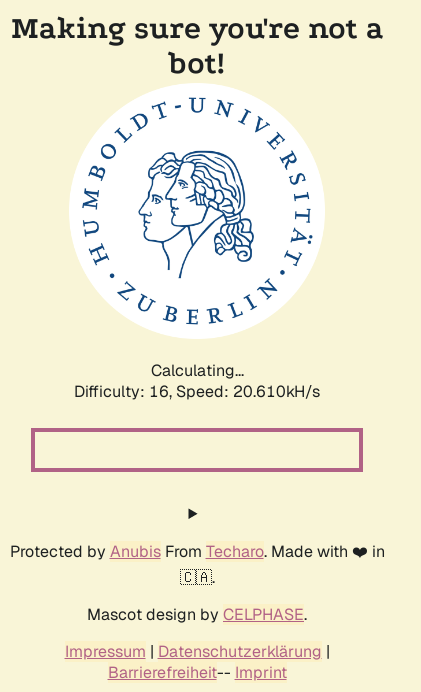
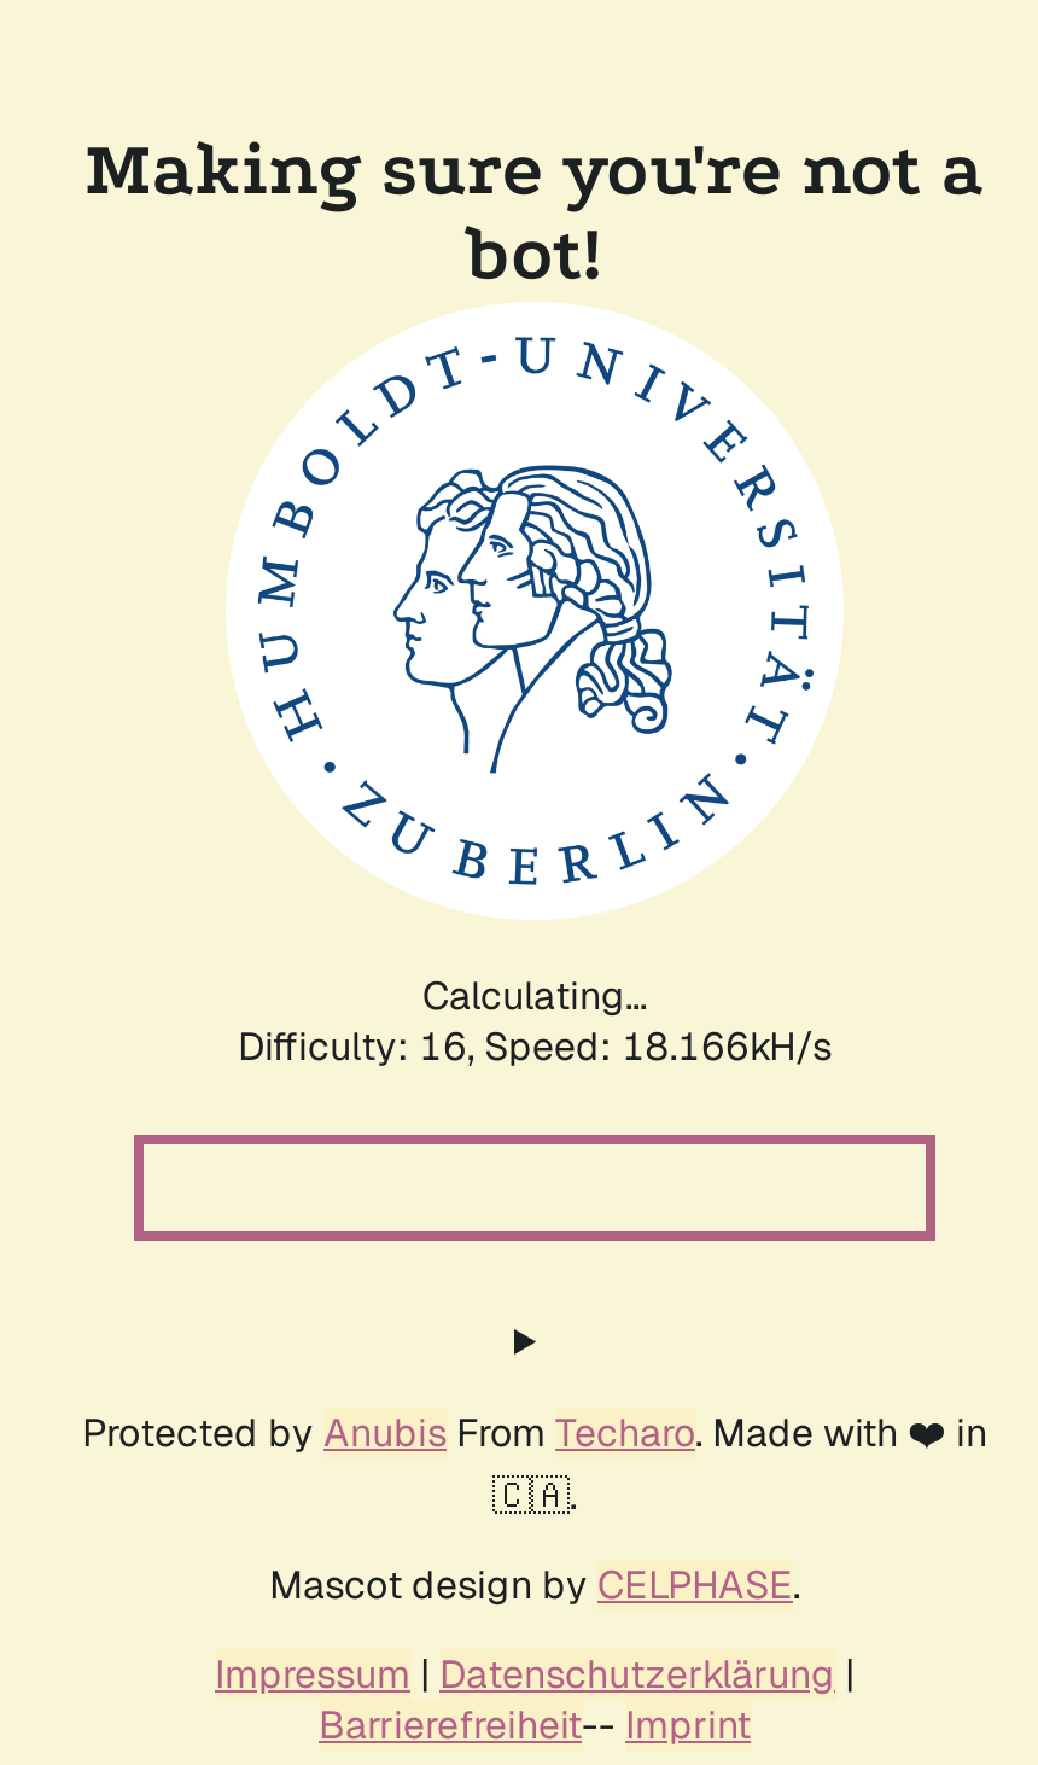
- Difficulty: 16, Speed: 20.610kH/s
+ Difficulty: 16, Speed: 18.166kH/s
